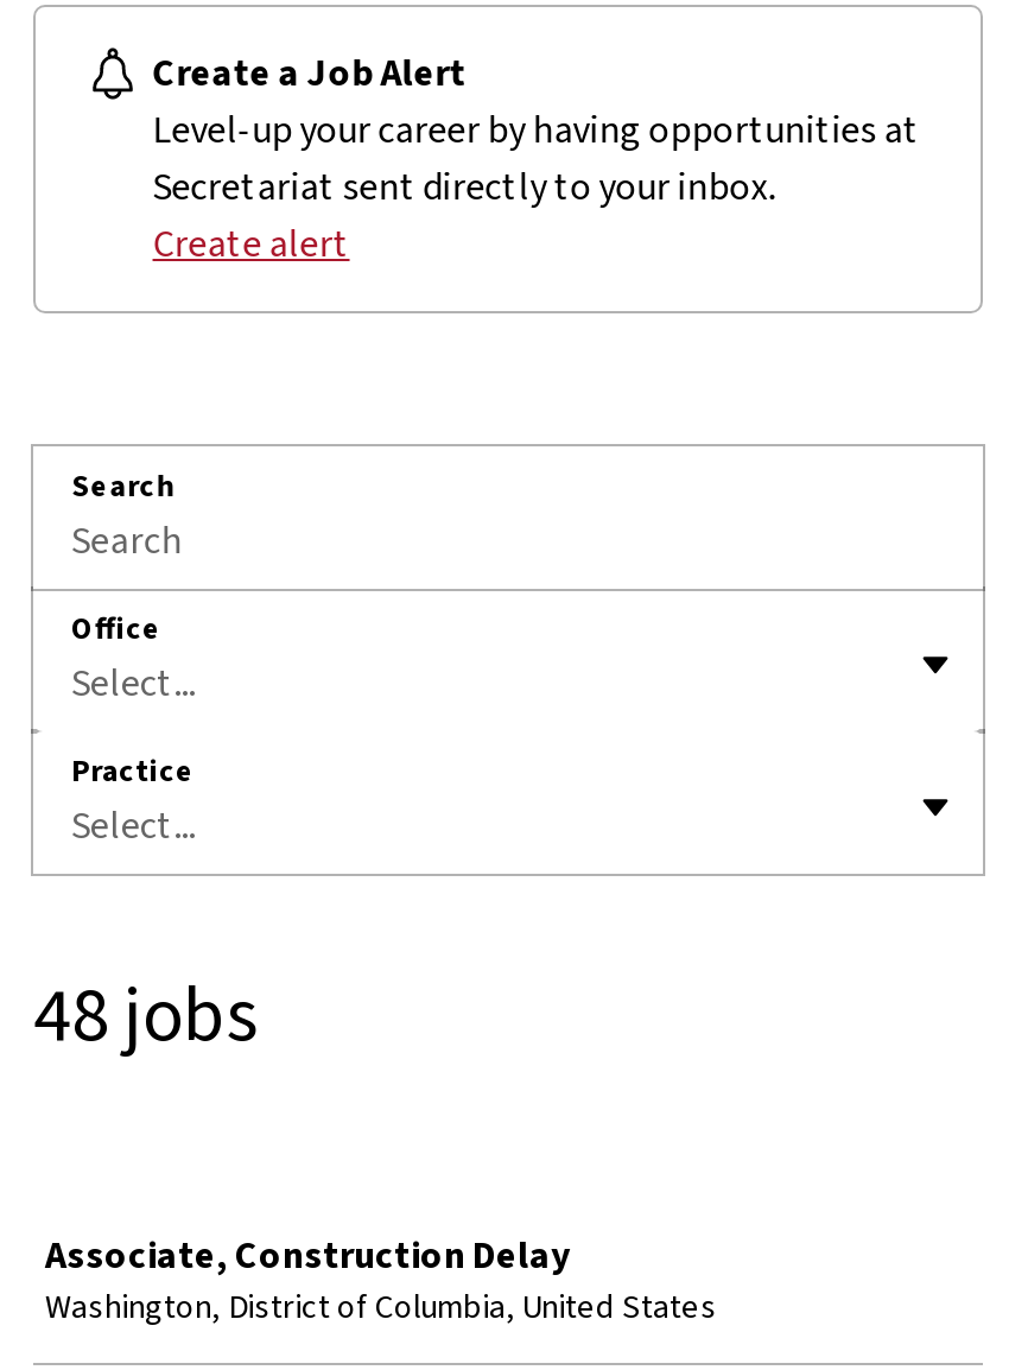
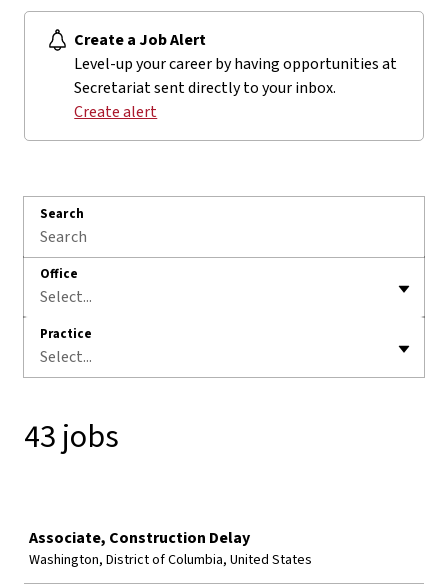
- 48 jobs
+ 43 jobs
